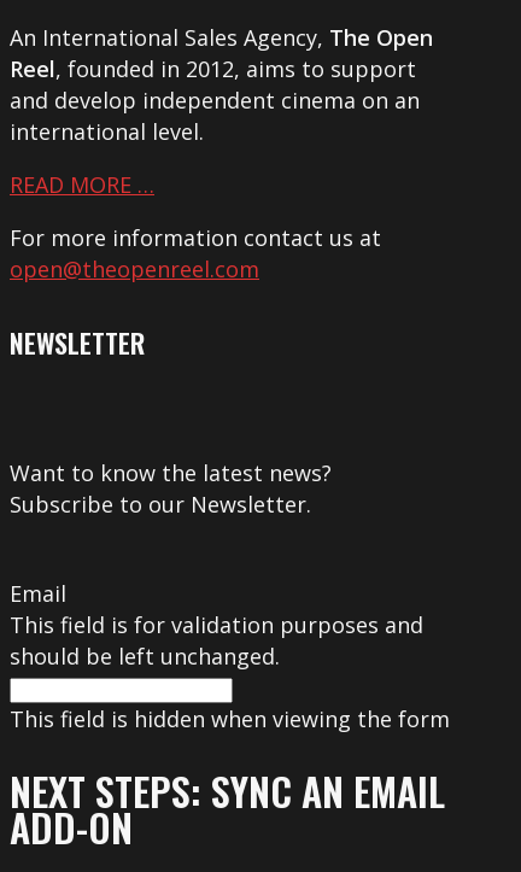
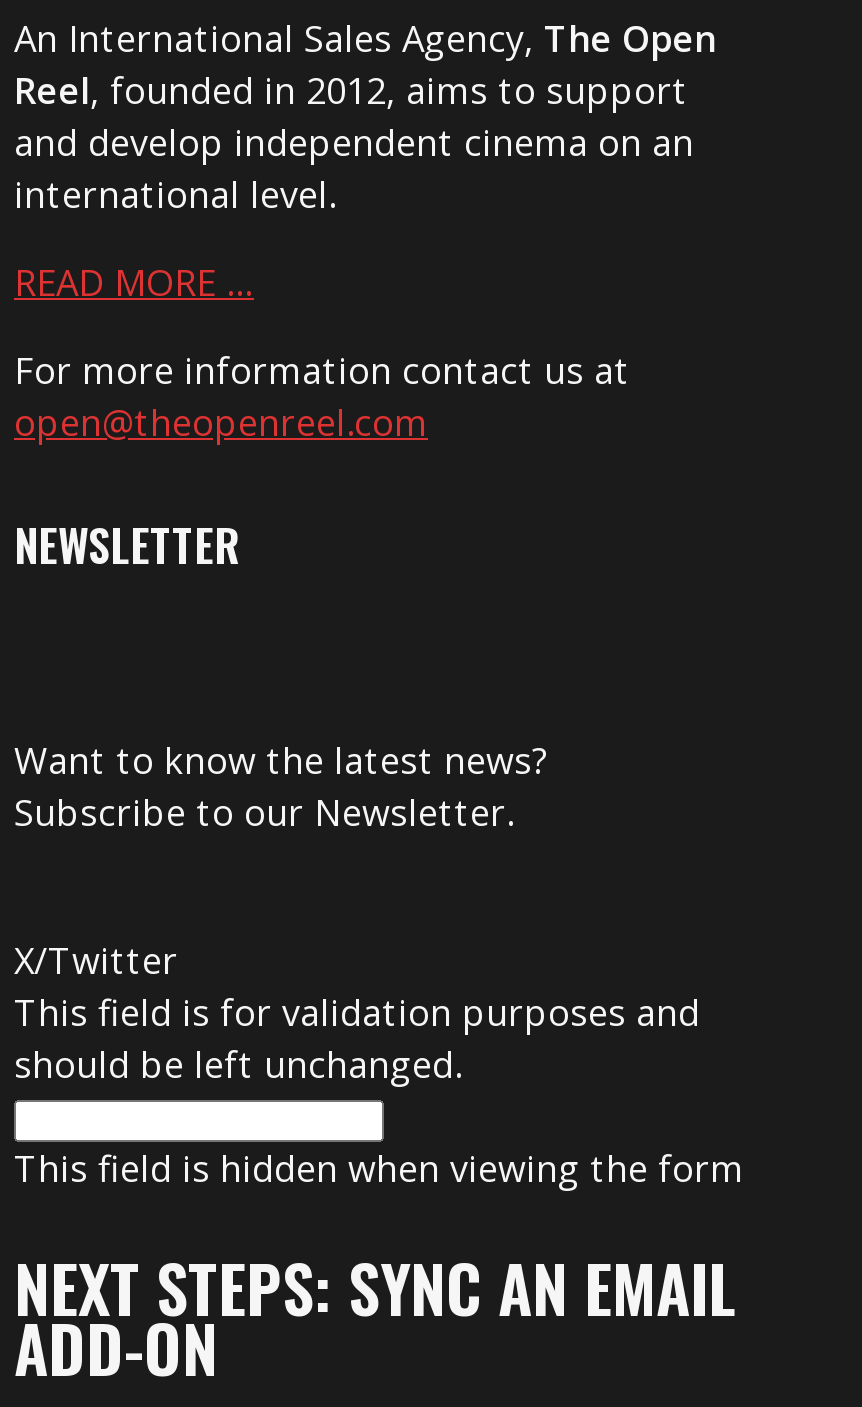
- Email
+ X/Twitter
